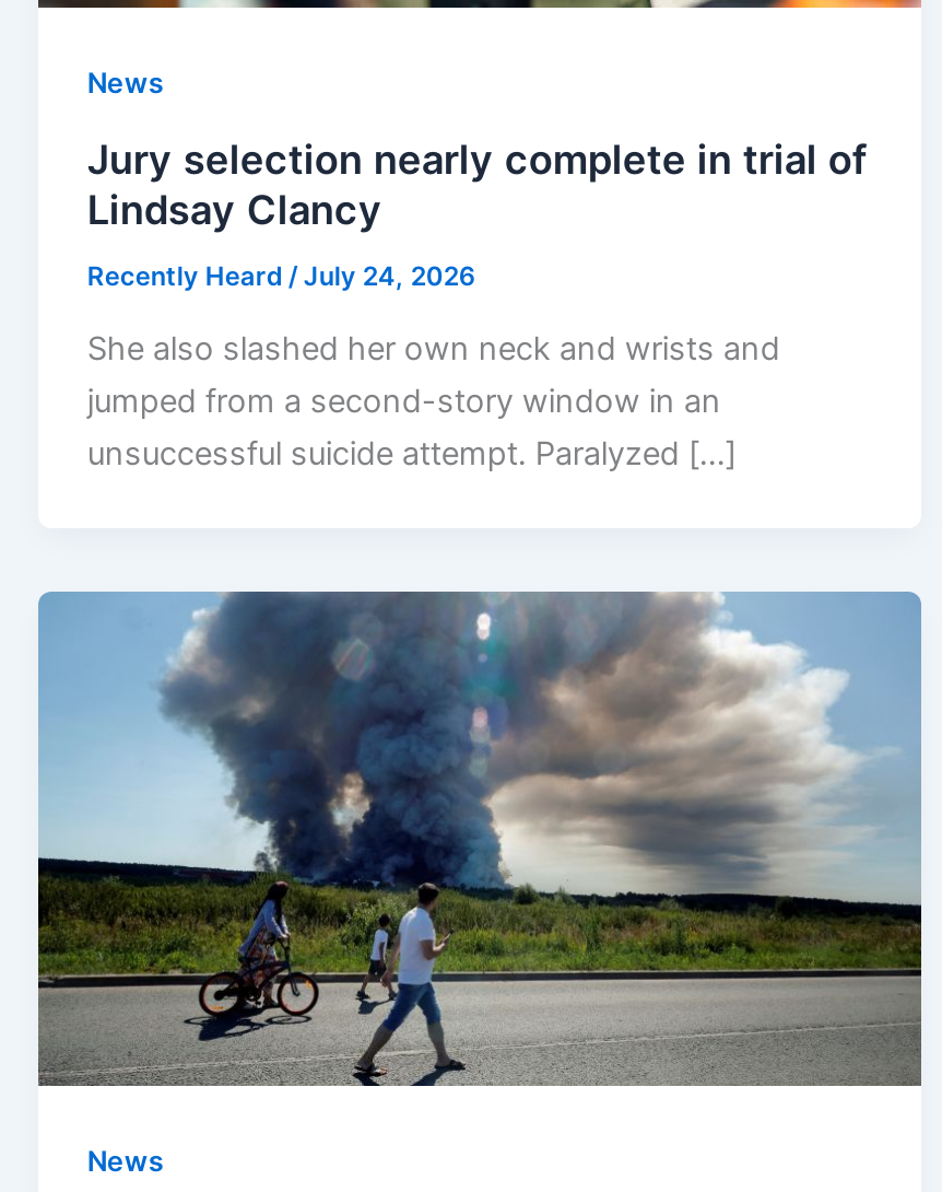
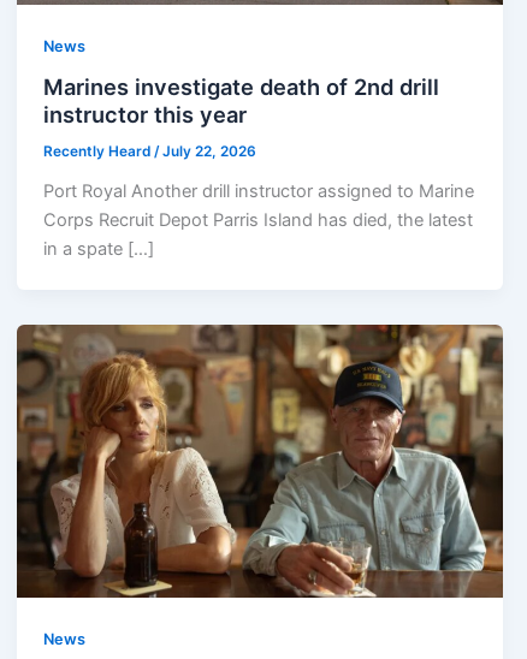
- Jury selection nearly complete in trial of
- Lindsay Clancy
+ Marines investigate death of 2nd drill
+ instructor this year

- Recently Heard / July 24, 2026
+ Recently Heard / July 22, 2026

- She also slashed her own neck and wrists and
- jumped from a second-story window in an
- unsuccessful suicide attempt. Paralyzed […]
+ Port Royal Another drill instructor assigned to Marine
+ Corps Recruit Depot Parris Island has died, the latest
+ in a spate […]

- [image]
+ [image]
